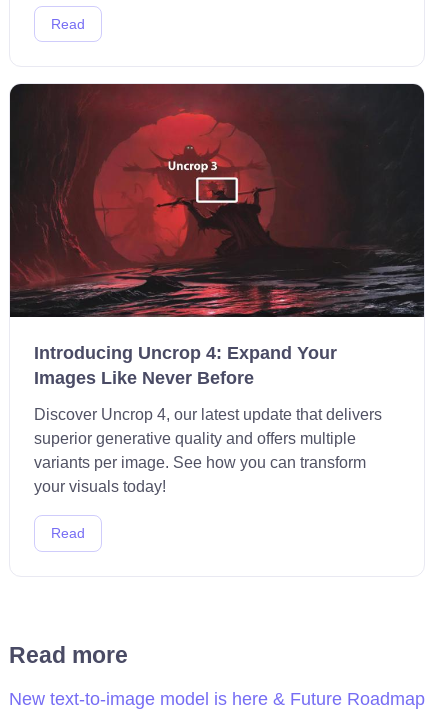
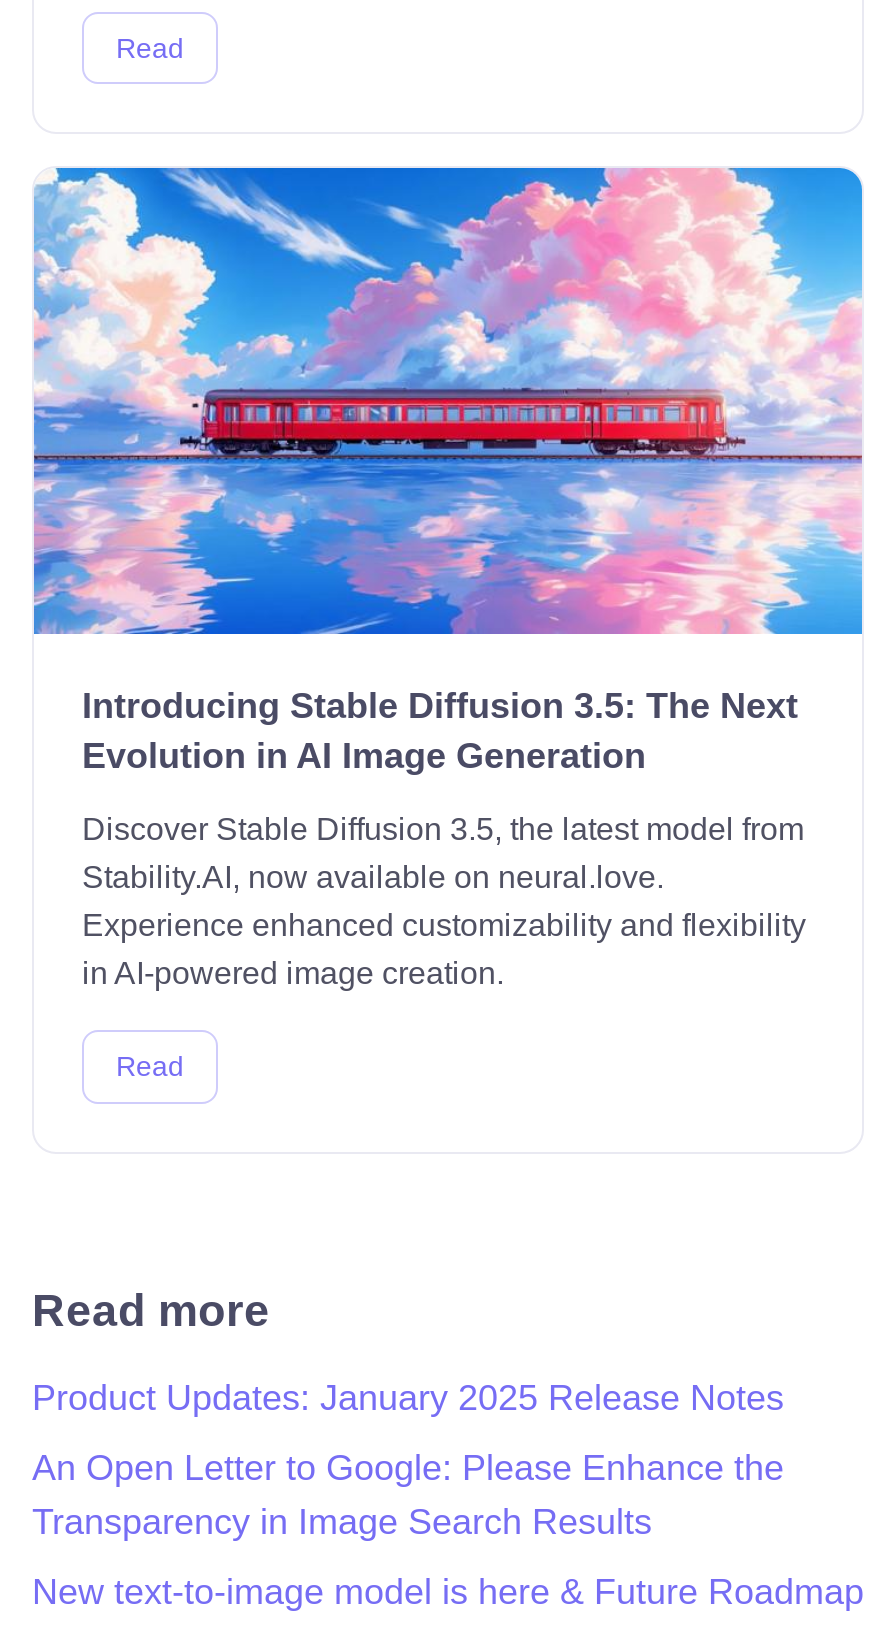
- [image]
- Introducing Uncrop 4: Expand Your
- Images Like Never Before
+ [image]
+ Introducing Stable Diffusion 3.5: The Next
+ Evolution in AI Image Generation

- Discover Uncrop 4, our latest update that delivers
- superior generative quality and offers multiple
- variants per image. See how you can transform
- your visuals today!
+ Discover Stable Diffusion 3.5, the latest model from
+ Stability.AI, now available on neural.love.
+ Experience enhanced customizability and flexibility
+ in AI-powered image creation.

+ Product Updates: January 2025 Release Notes
+ An Open Letter to Google: Please Enhance the
+ Transparency in Image Search Results
